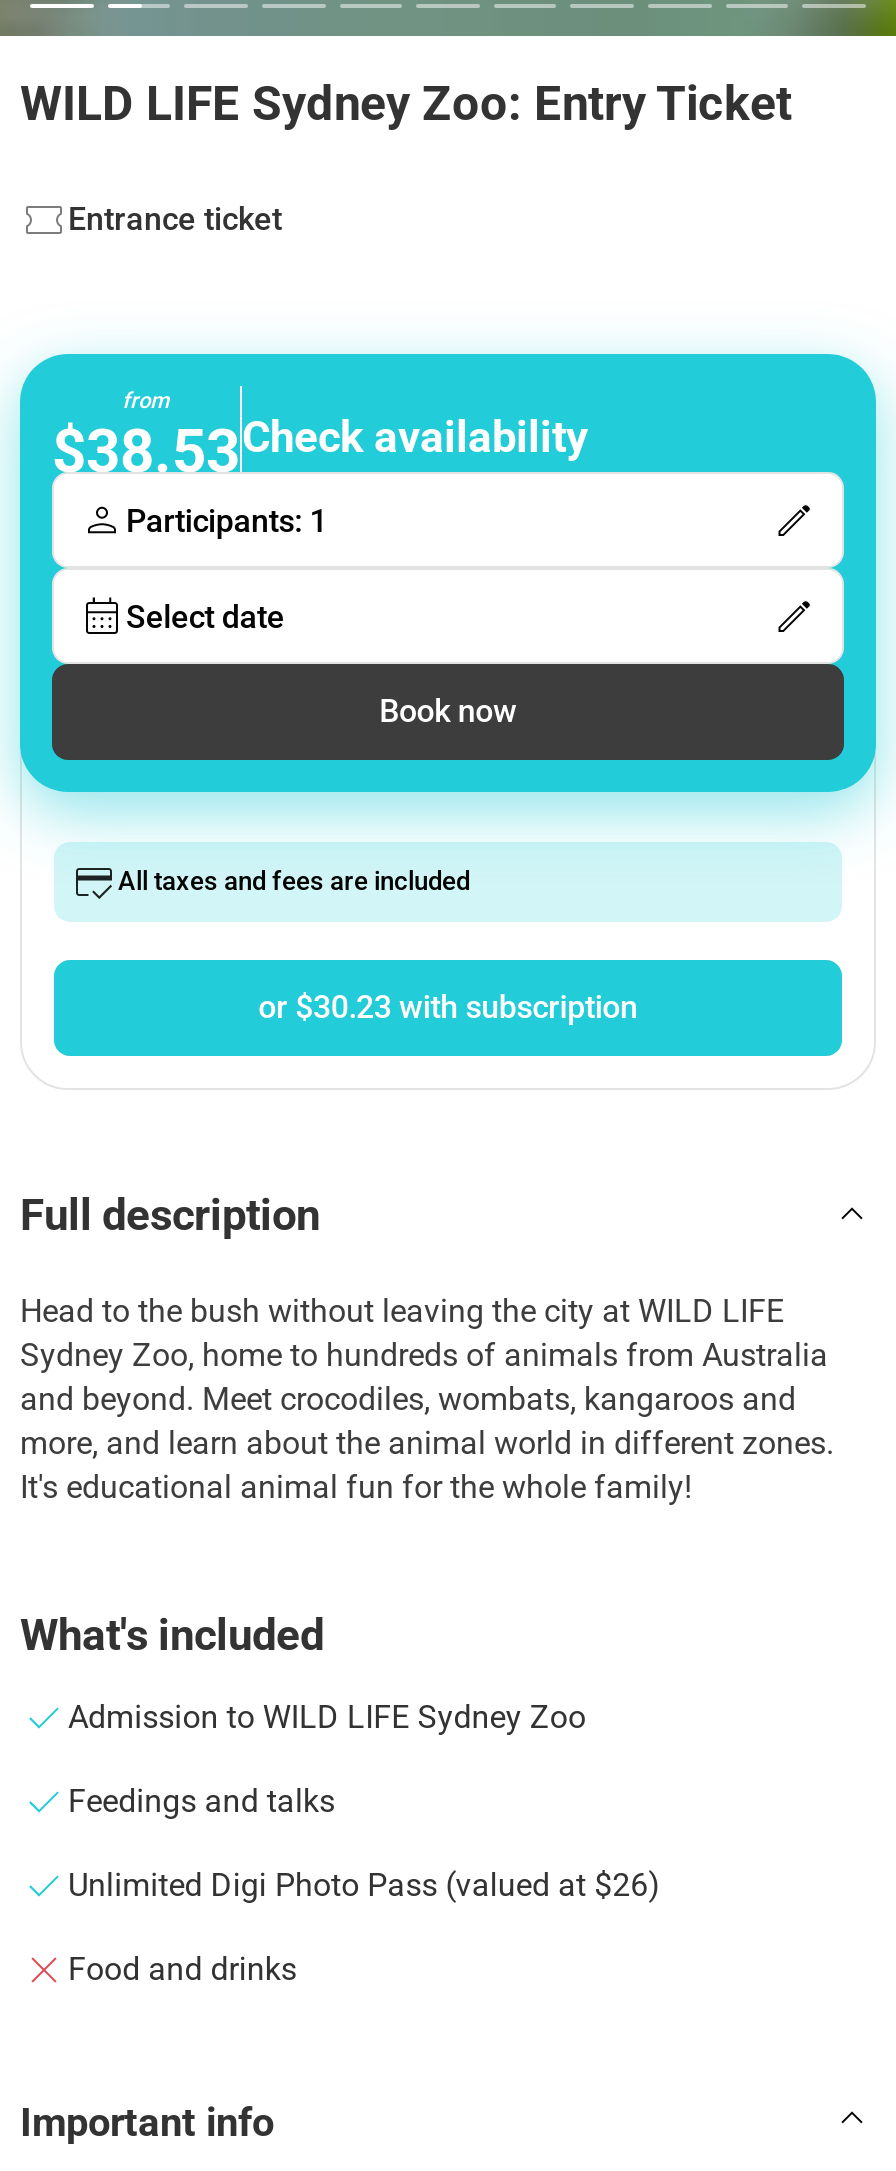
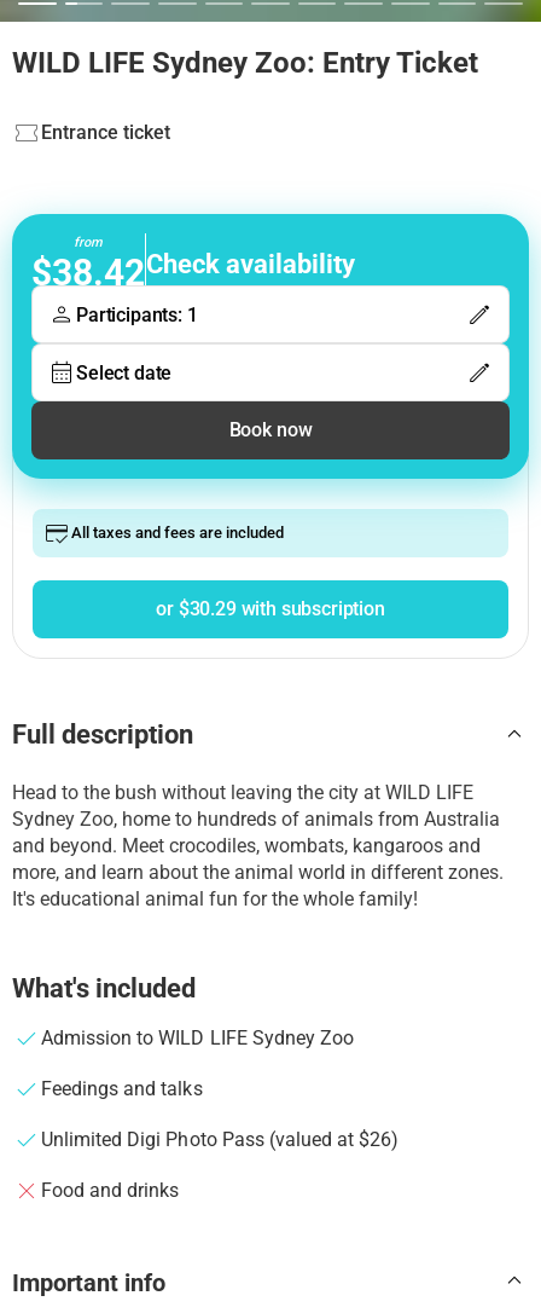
- $38.53Check availability
+ $38.42Check availability

- or $30.23 with subscription
+ or $30.29 with subscription
